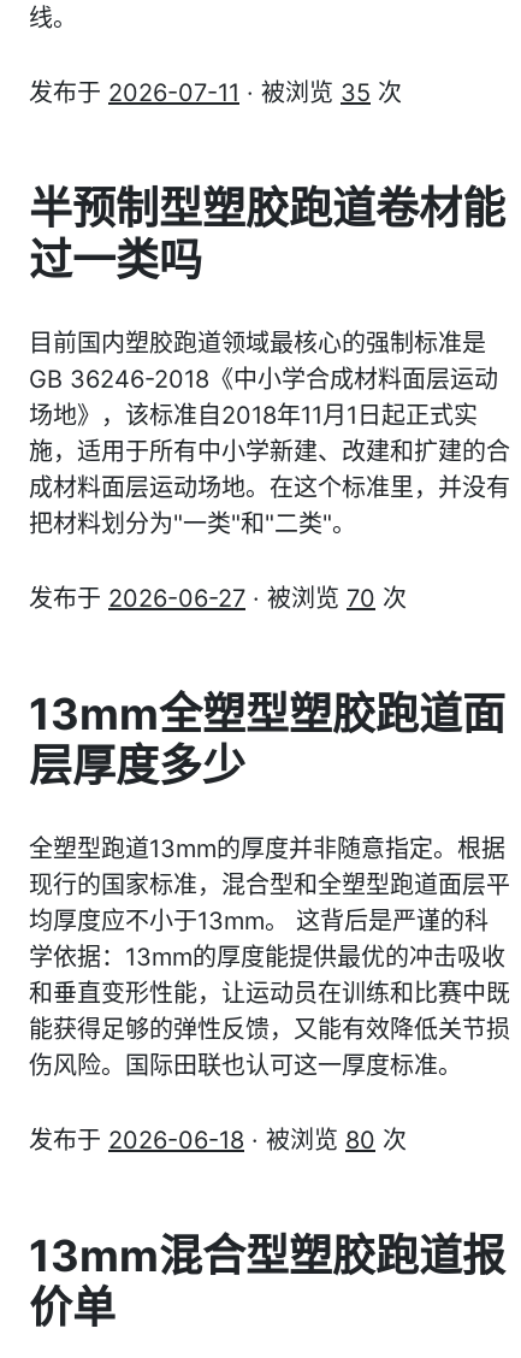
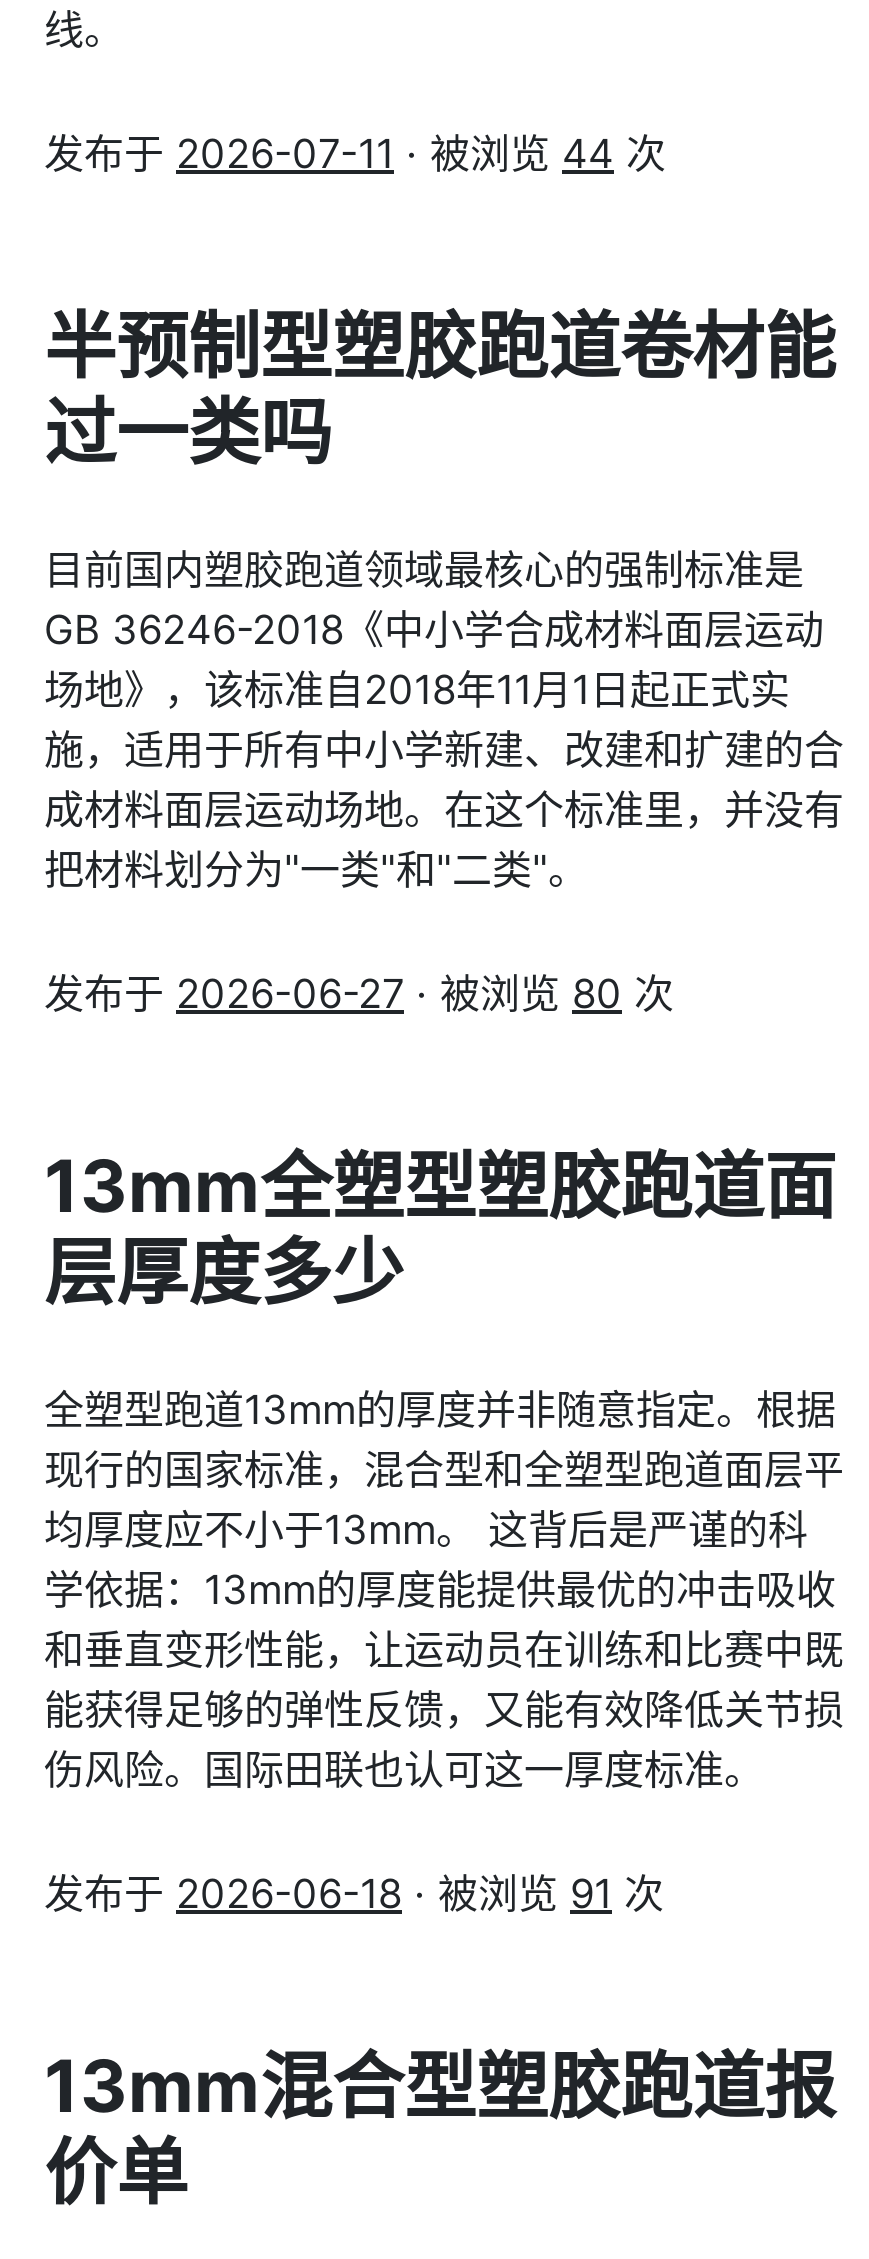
- 发布于2026-07-11 · 被浏览35次
+ 发布于2026-07-11 · 被浏览44次

- 发布于2026-06-27 · 被浏览70次
+ 发布于2026-06-27 · 被浏览80次

- 发布于2026-06-18 · 被浏览80次
+ 发布于2026-06-18 · 被浏览91次
